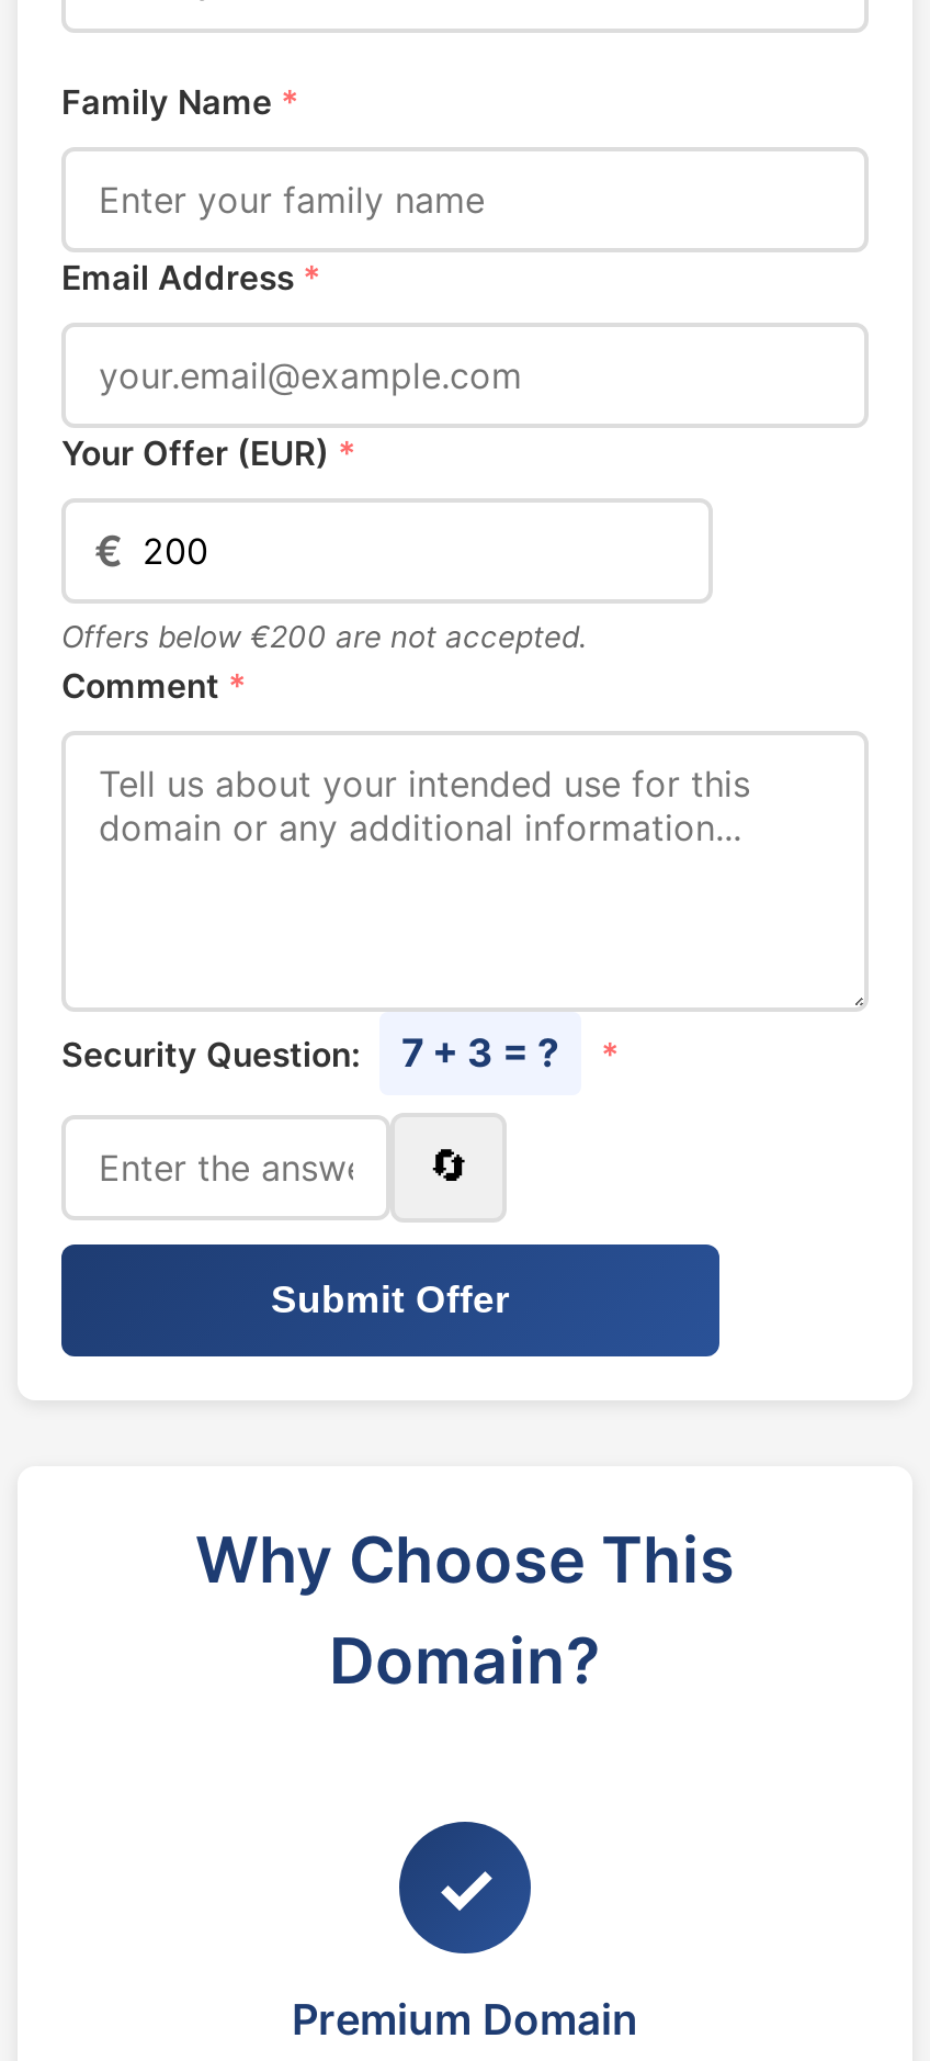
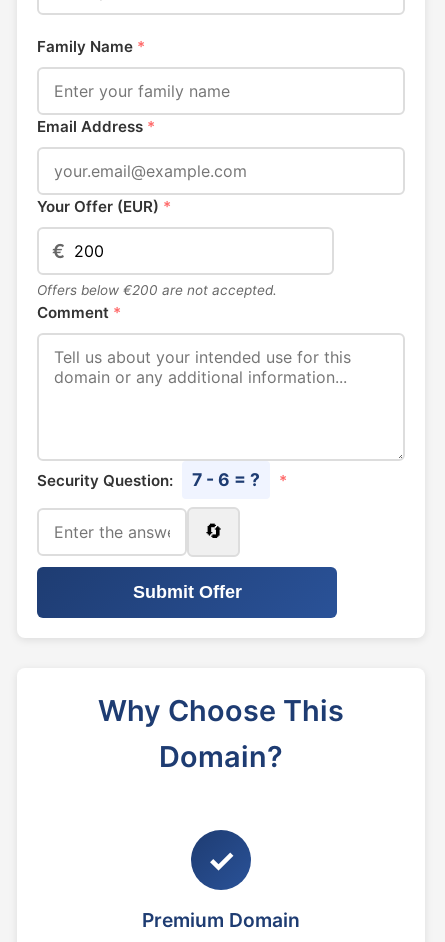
- 7 + 3 = ?
+ 7 - 6 = ?
